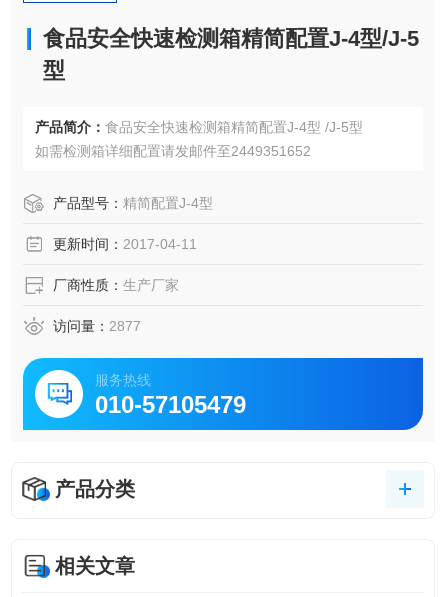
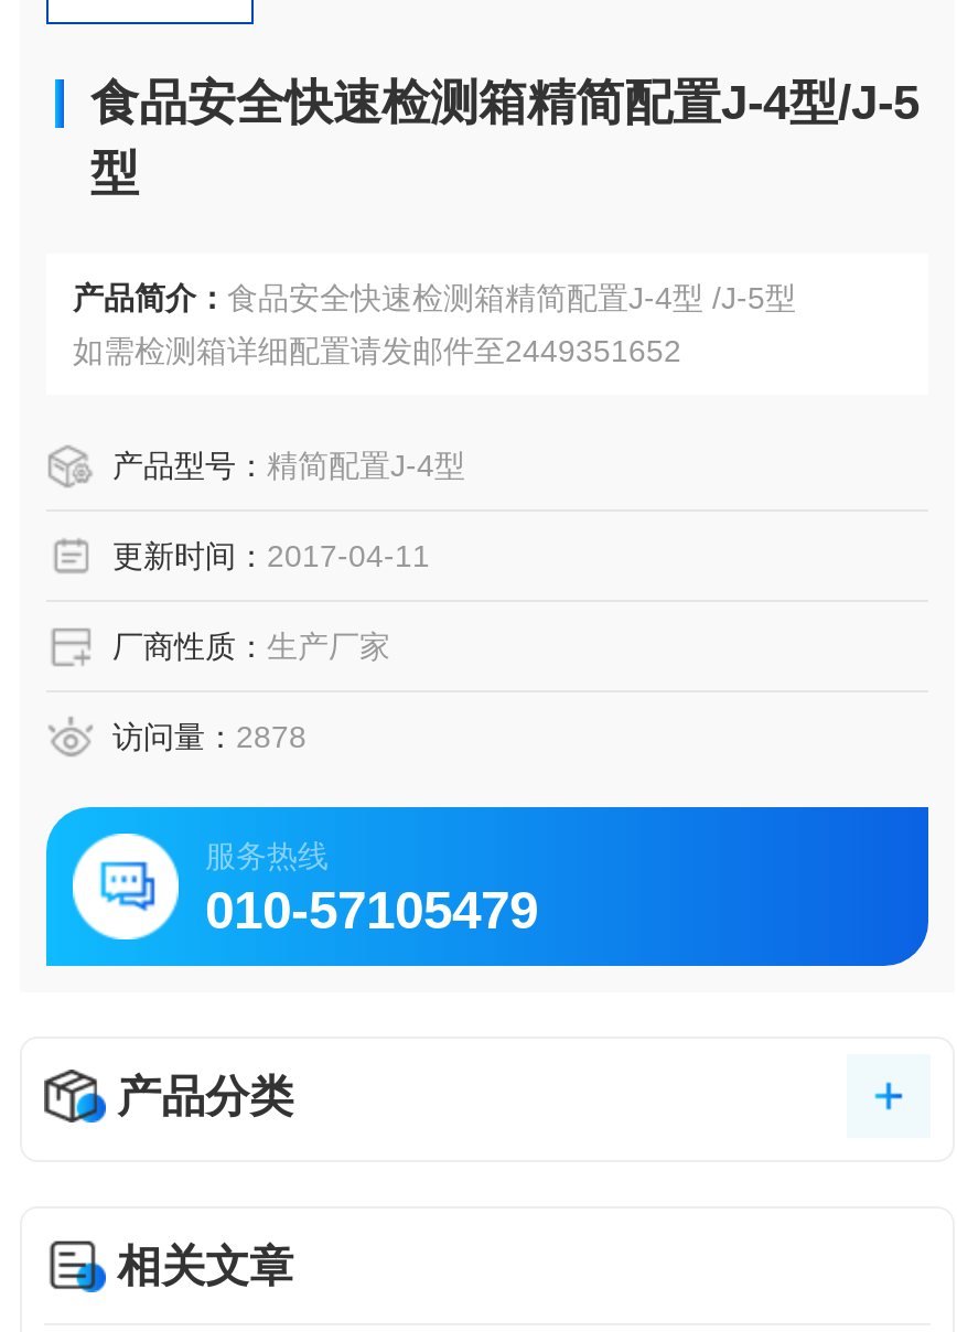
- 访问量：2877
+ 访问量：2878
